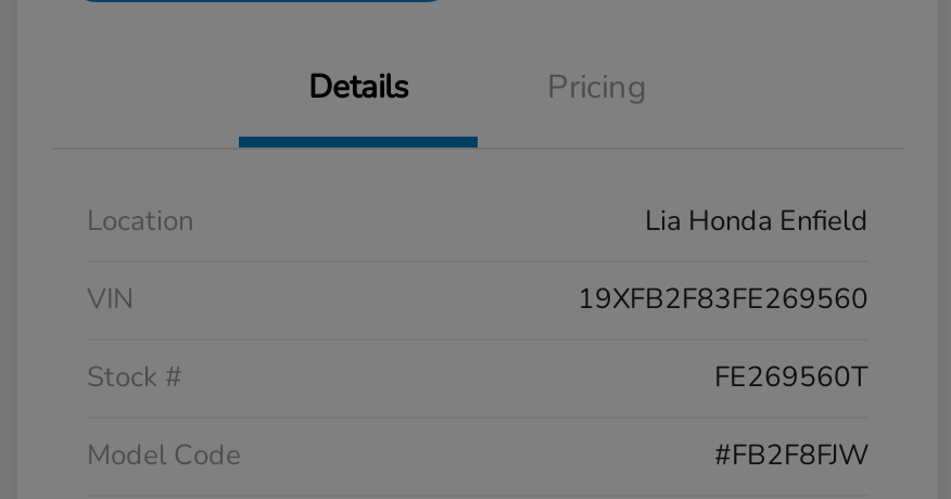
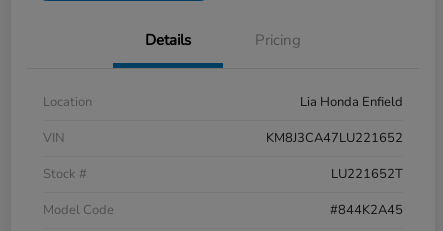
- 19XFB2F83FE269560
+ KM8J3CA47LU221652

- FE269560T
+ LU221652T

- #FB2F8FJW
+ #844K2A45
